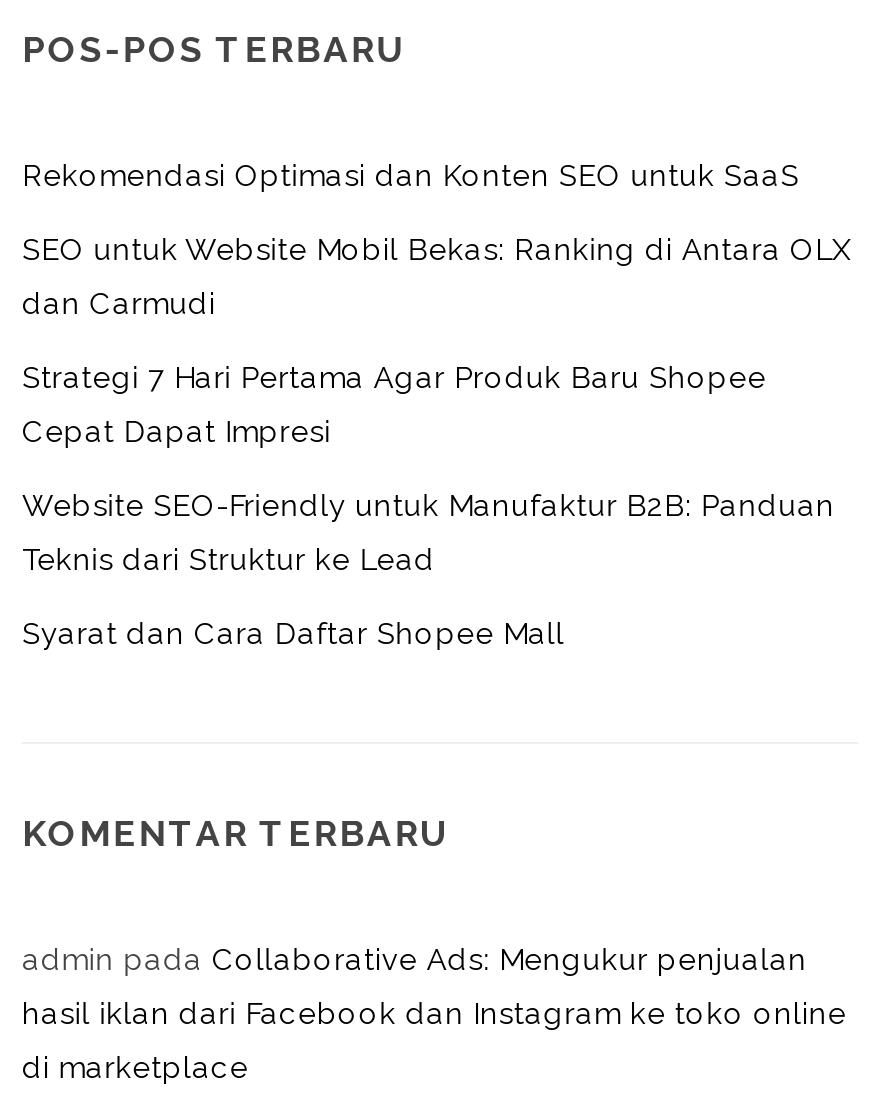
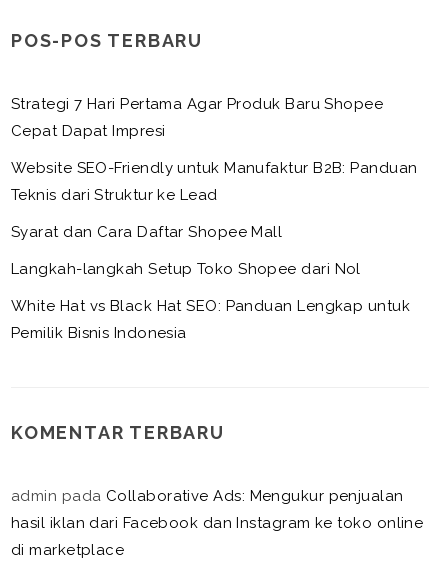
- Rekomendasi Optimasi dan Konten SEO untuk SaaS
- SEO untuk Website Mobil Bekas: Ranking di Antara OLX
- dan Carmudi

moved up: Strategi 7 Hari Pertama Agar Produk Baru Shopee | Cepat Dapat Impresi | Website SEO-Friendly untuk Manufaktur B2B: Panduan | Teknis dari Struktur ke Lead | Syarat dan Cara Daftar Shopee Mall

+ Langkah-langkah Setup Toko Shopee dari Nol
+ White Hat vs Black Hat SEO: Panduan Lengkap untuk
+ Pemilik Bisnis Indonesia
